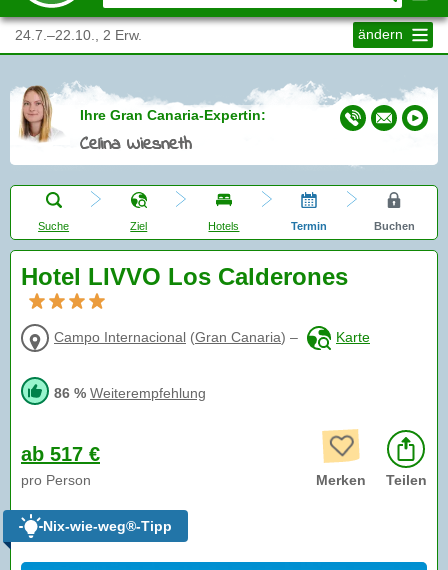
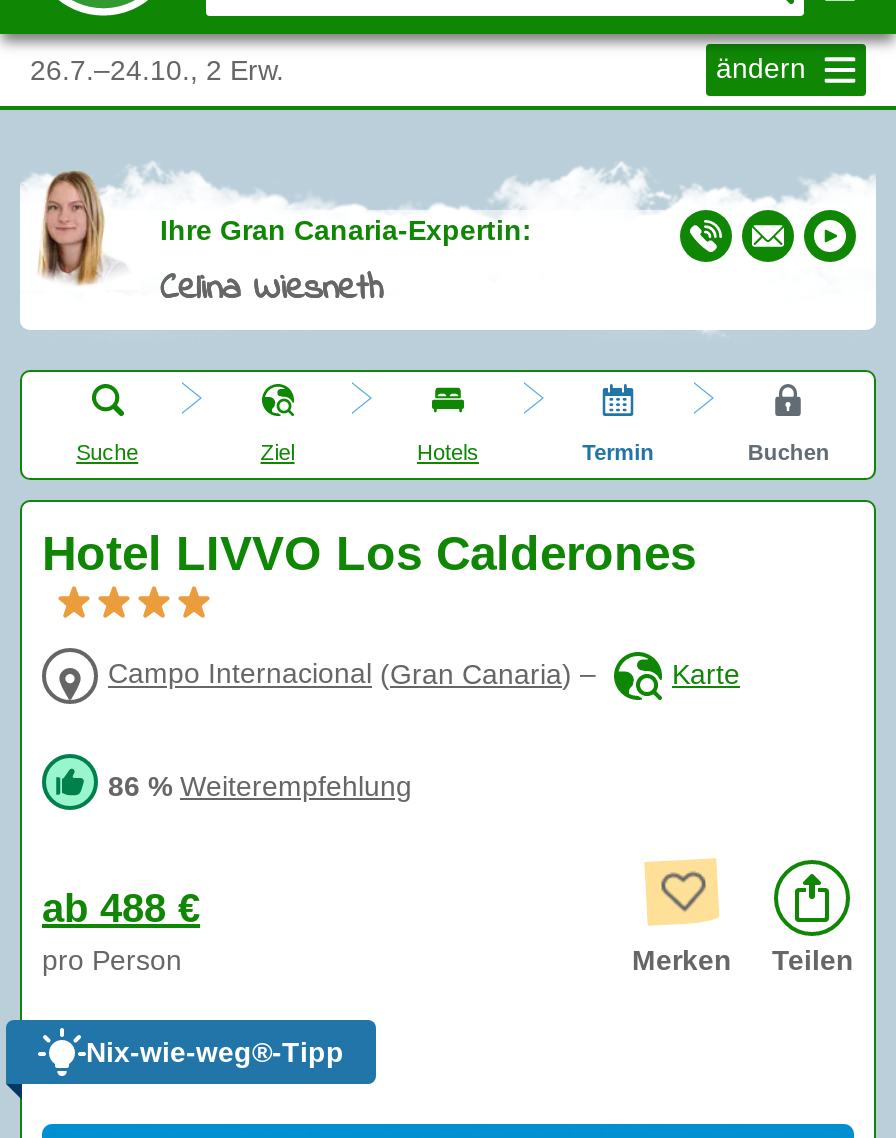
- 24.7.–22.10., 2 Erw.
+ 26.7.–24.10., 2 Erw.

- ab 517 €
+ ab 488 €
